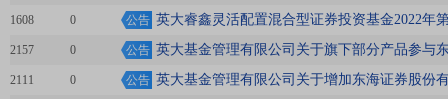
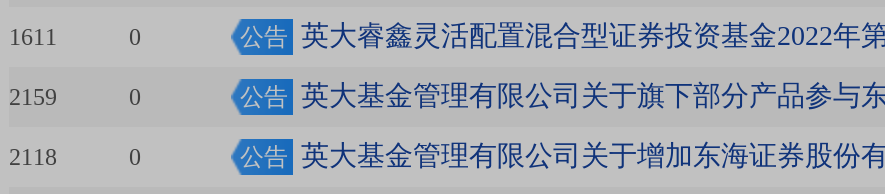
- 1608
+ 1611

- 2157
+ 2159

- 2111
+ 2118
